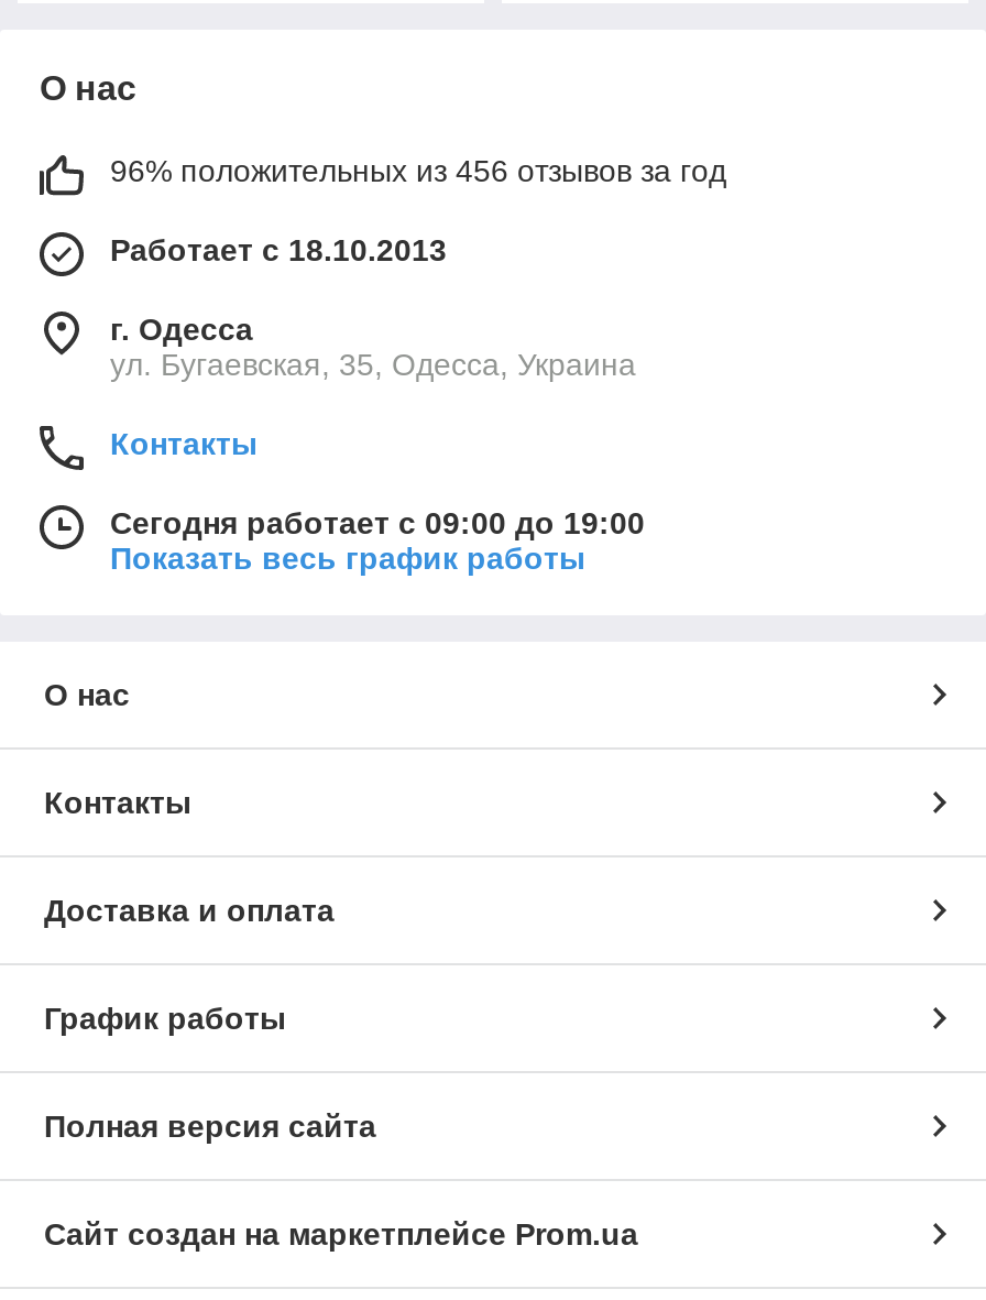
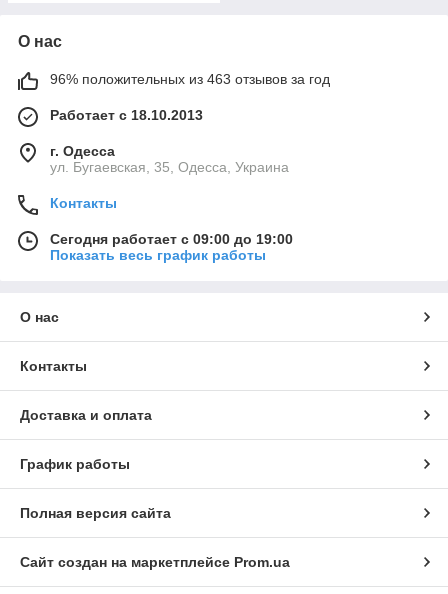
- 96% положительных из 456 отзывов за год
+ 96% положительных из 463 отзывов за год
